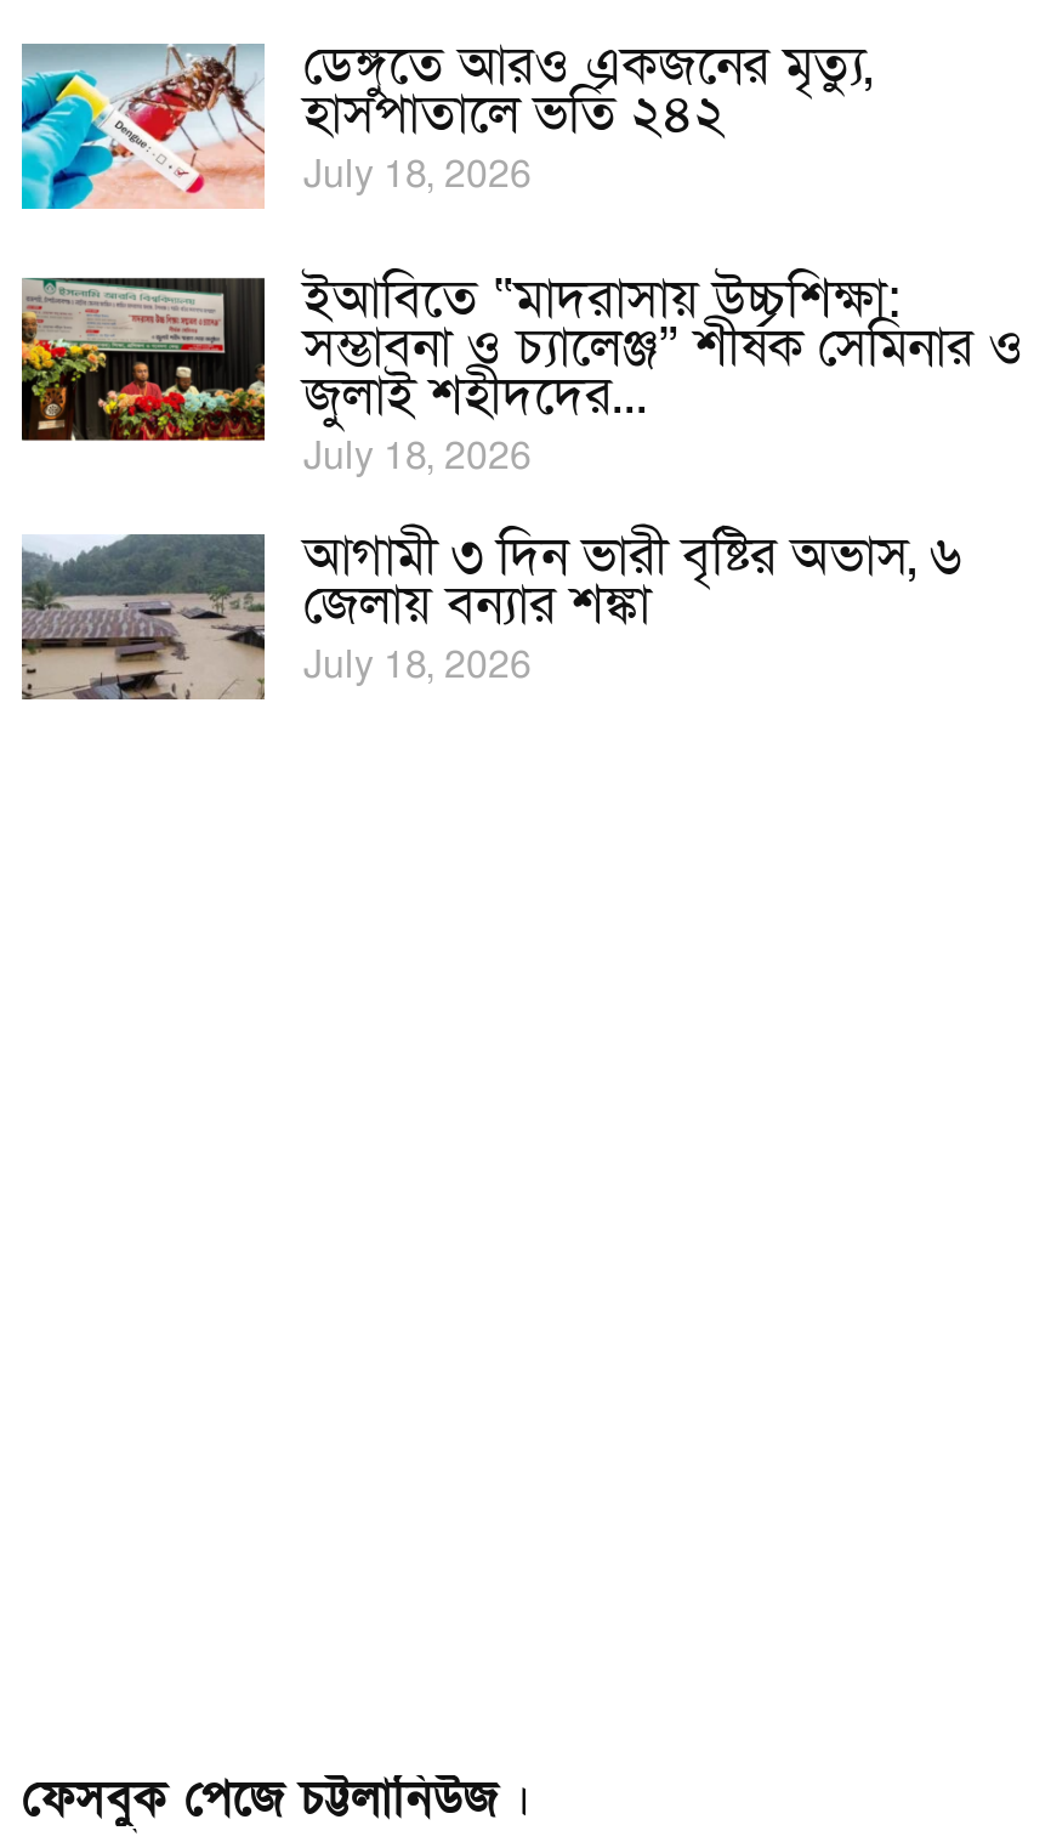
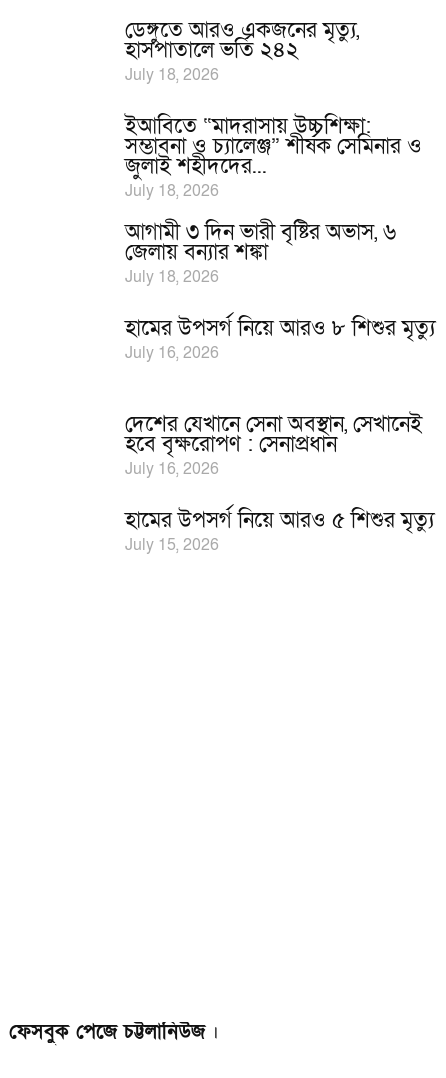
- [image]

- [image]

- [image]

+ হামের উপসর্গ নিয়ে আরও ৮ শিশুর মৃত্যু
+ July 16, 2026
+ দেশের যেখানে সেনা অবস্থান, সেখানেই
+ হবে বৃক্ষরোপণ : সেনাপ্রধান
+ July 16, 2026
+ হামের উপসর্গ নিয়ে আরও ৫ শিশুর মৃত্যু
+ July 15, 2026
